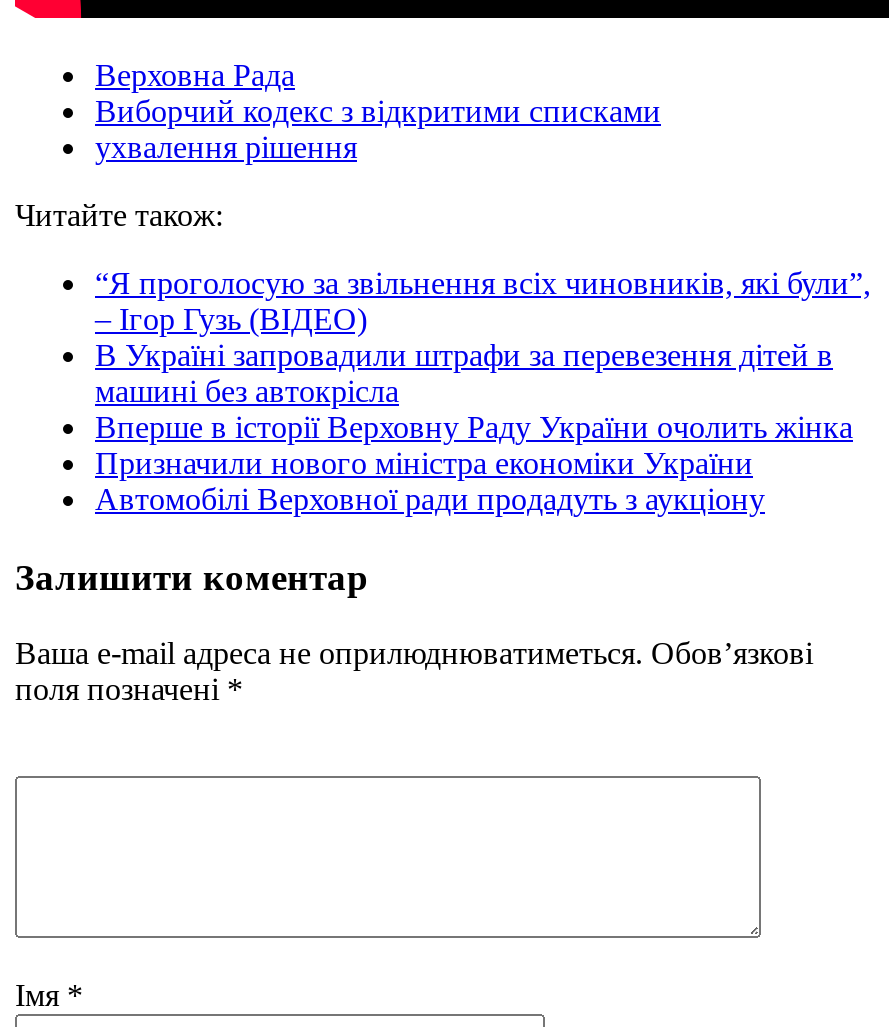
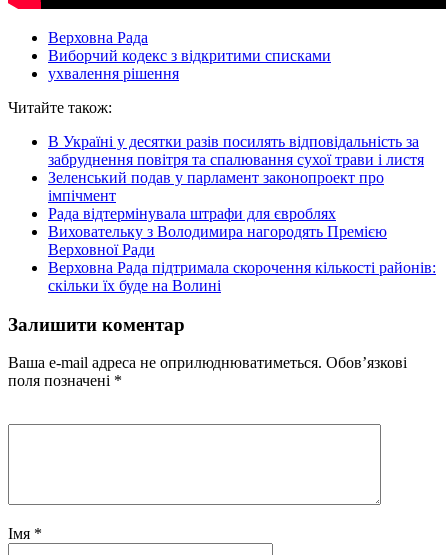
- “Я проголосую за звільнення всіх чиновників, які були”,
- – Ігор Гузь (ВІДЕО)
- В Україні запровадили штрафи за перевезення дітей в
- машині без автокрісла
- Вперше в історії Верховну Раду України очолить жінка
- Призначили нового міністра економіки України
- Автомобілі Верховної ради продадуть з аукціону
+ В Україні у десятки разів посилять відповідальність за
+ забруднення повітря та спалювання сухої трави і листя
+ Зеленський подав у парламент законопроект про
+ імпічмент
+ Рада відтермінувала штрафи для євроблях
+ Виховательку з Володимира нагородять Премією
+ Верховної Ради
+ Верховна Рада підтримала скорочення кількості районів:
+ скільки їх буде на Волині
